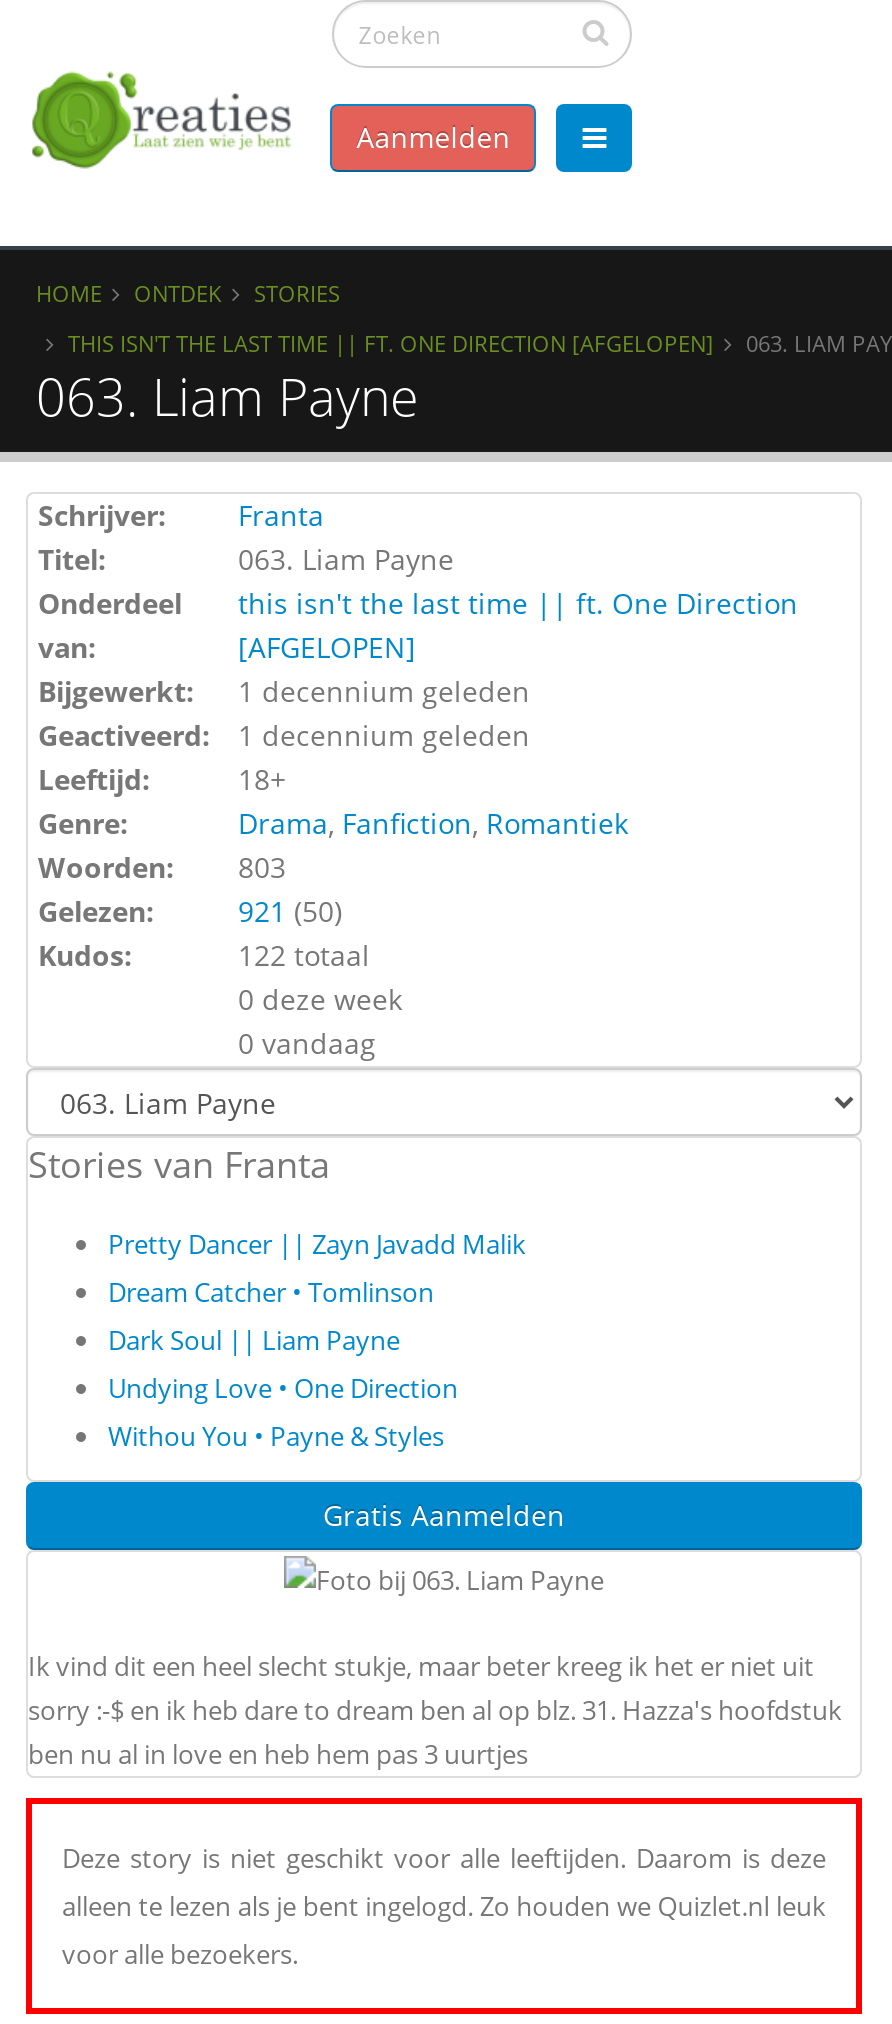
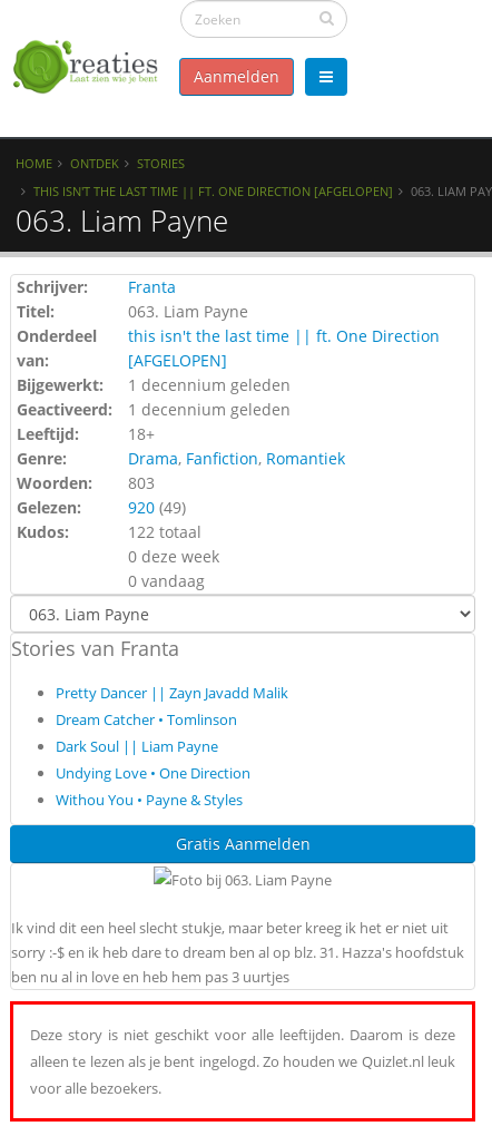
- 921 (50)
+ 920 (49)
